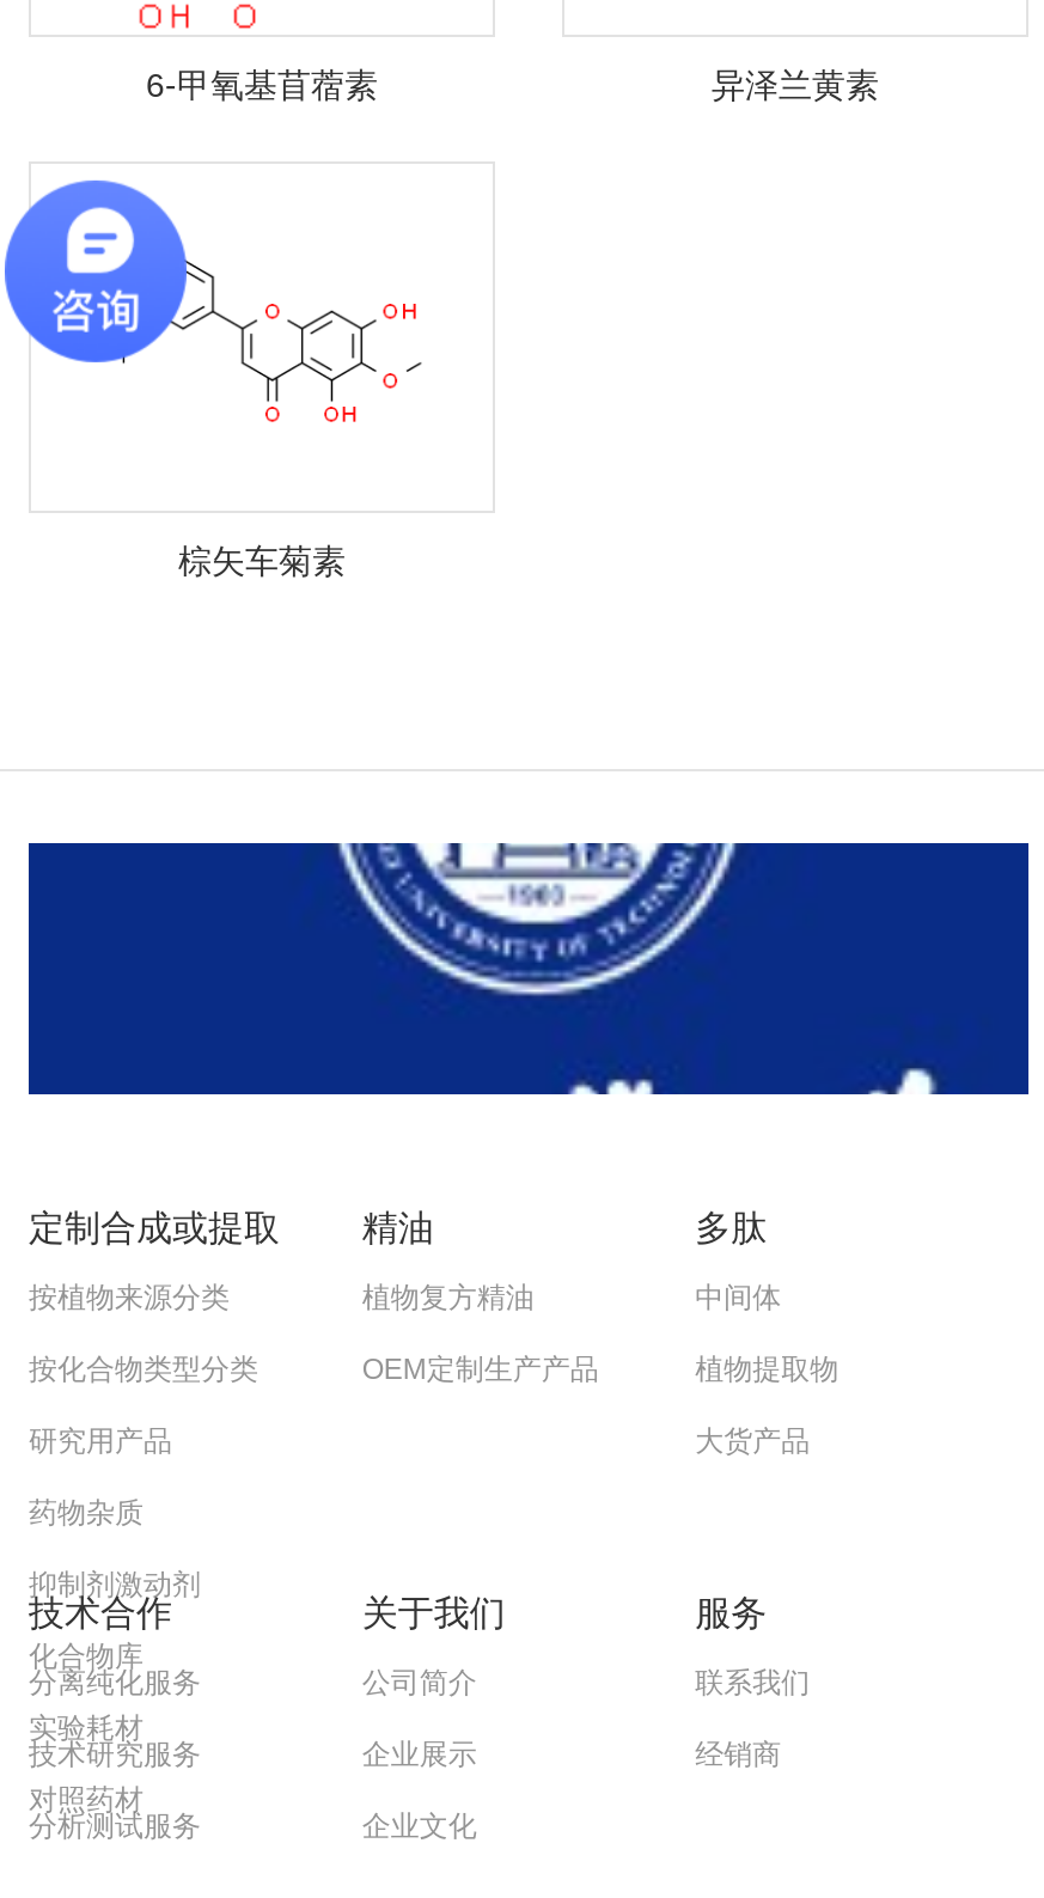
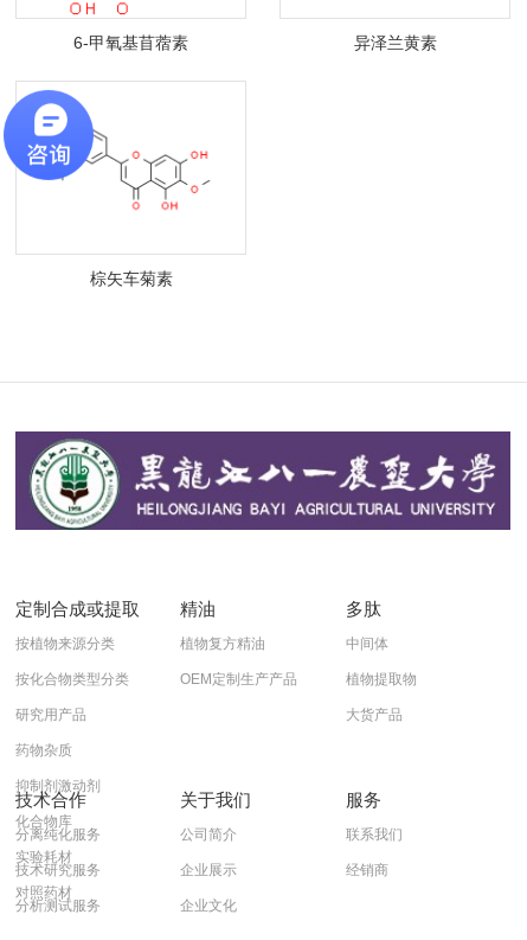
- [image]
+ [image]
